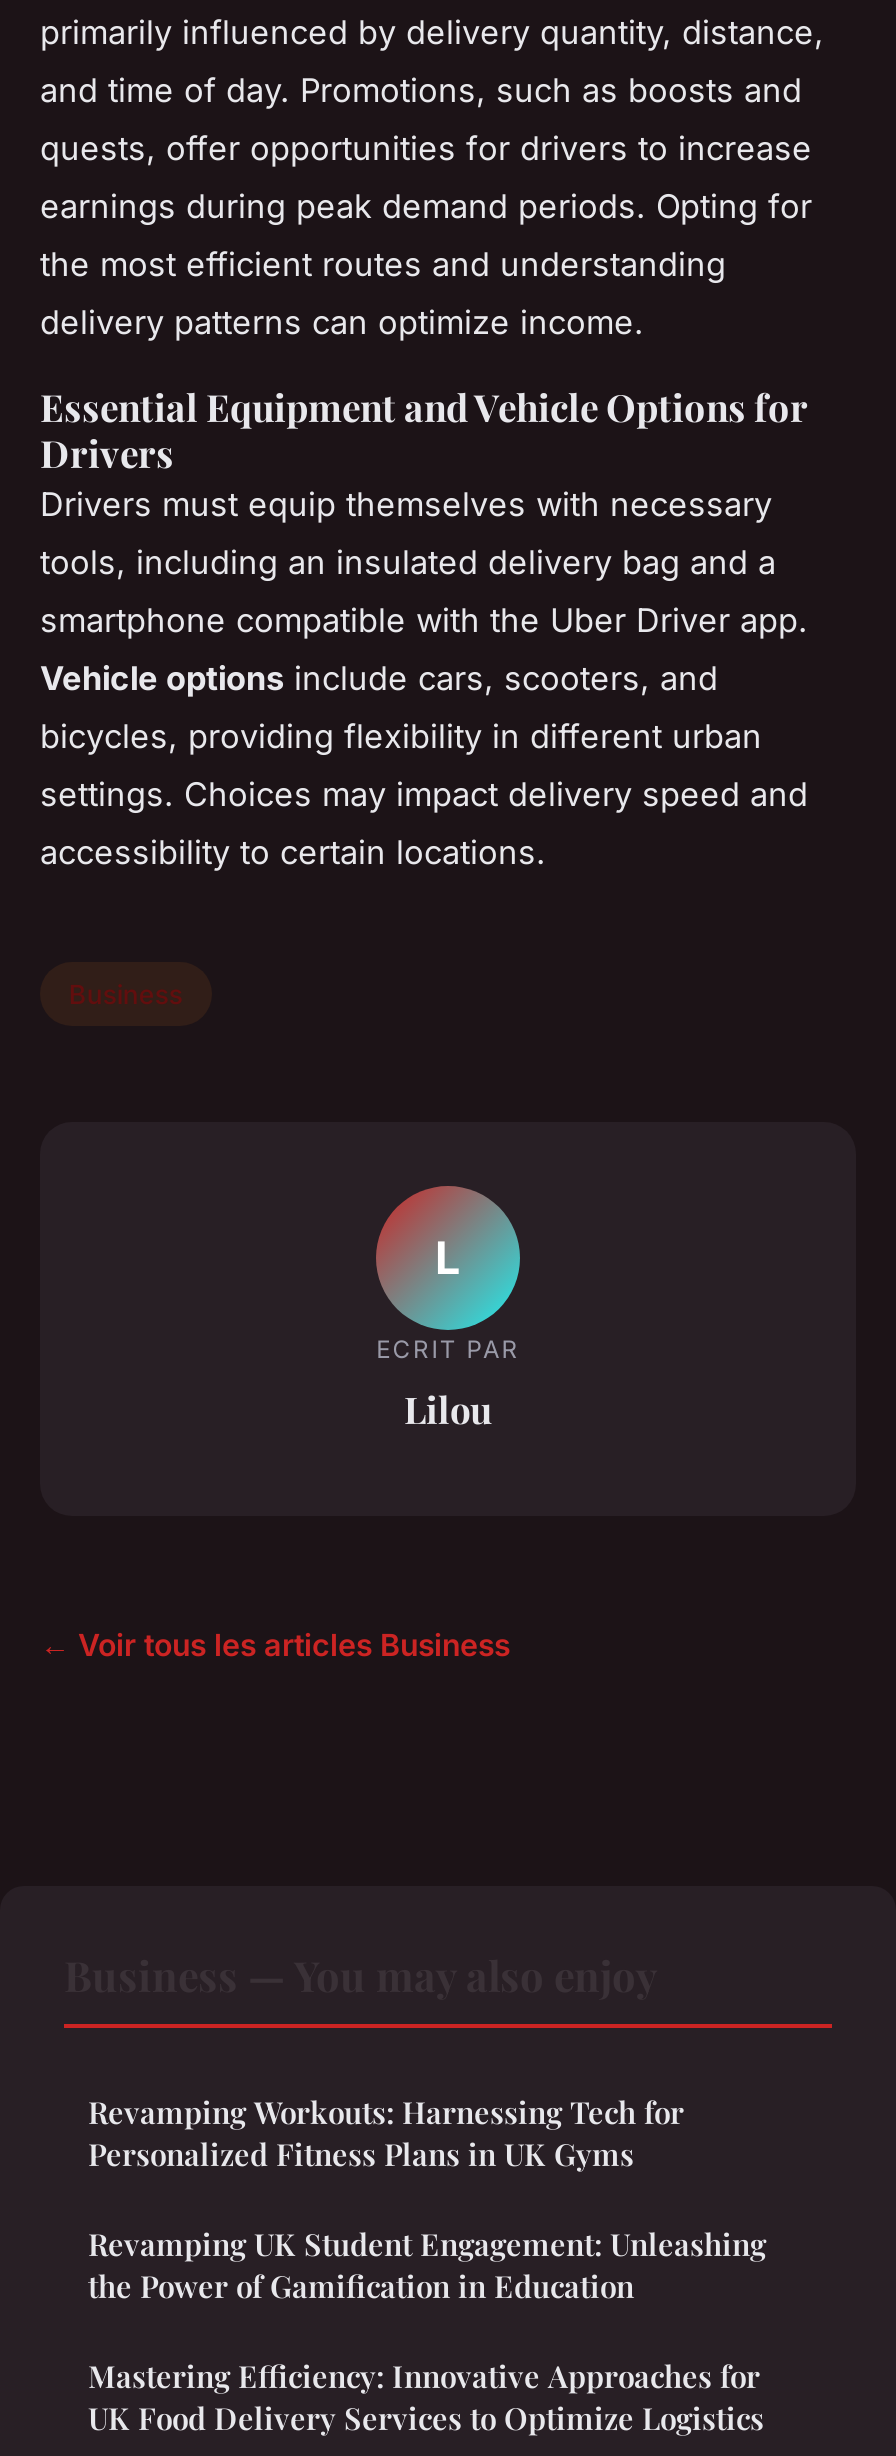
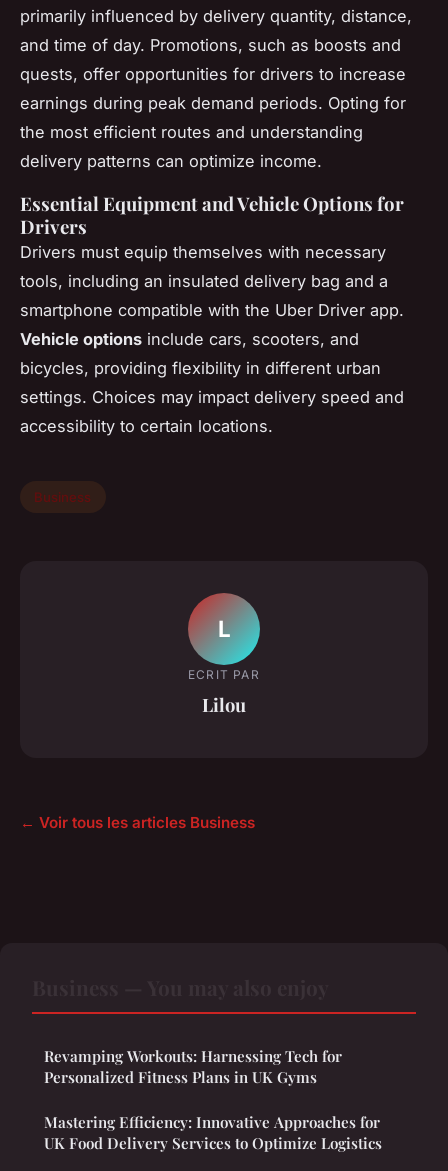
- Revamping UK Student Engagement: Unleashing
- the Power of Gamification in Education
